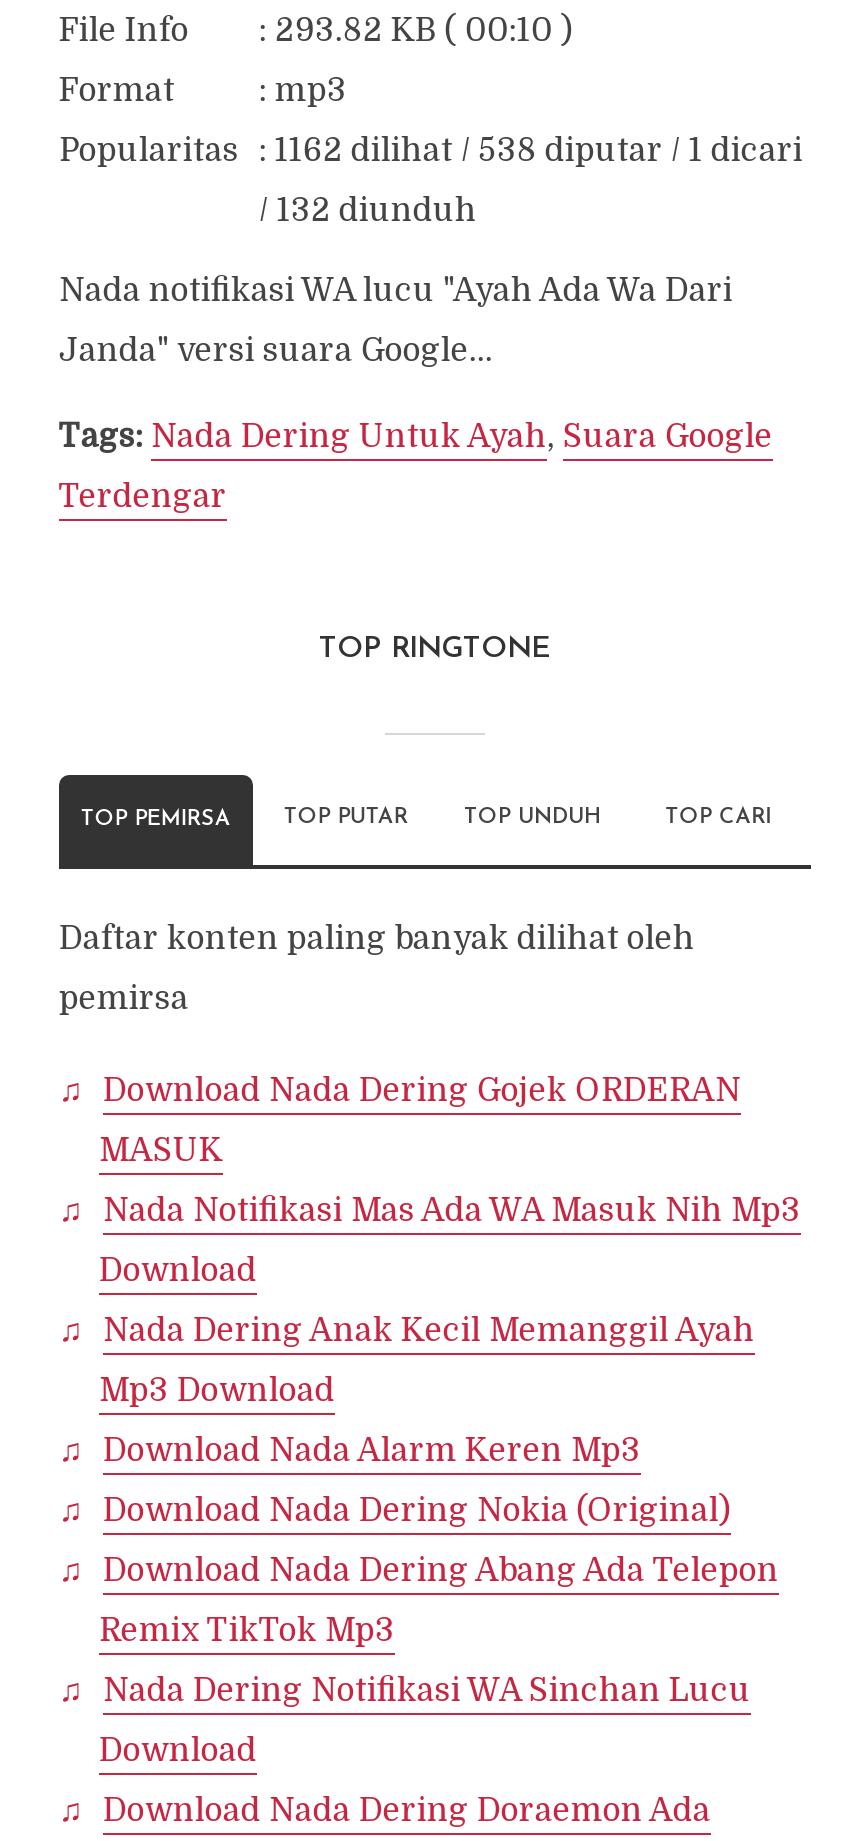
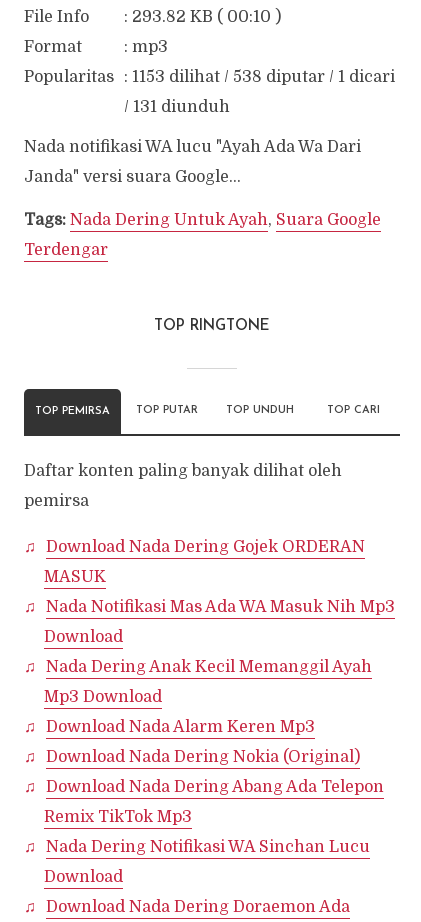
- Popularitas : 1162 dilihat / 538 diputar / 1 dicari
+ Popularitas : 1153 dilihat / 538 diputar / 1 dicari

- / 132 diunduh
+ / 131 diunduh
